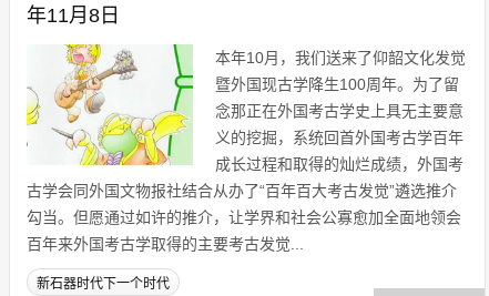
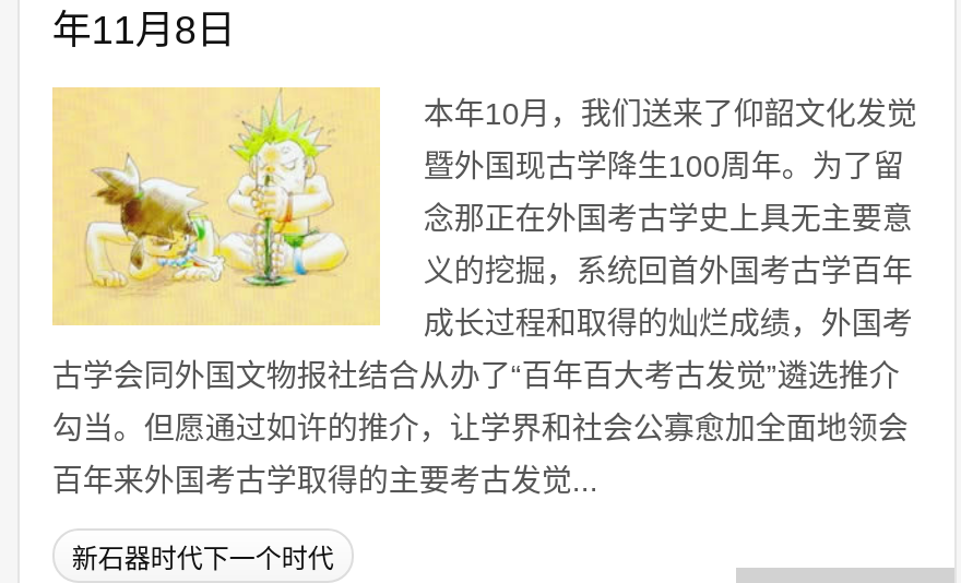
- [image]
+ [image]
